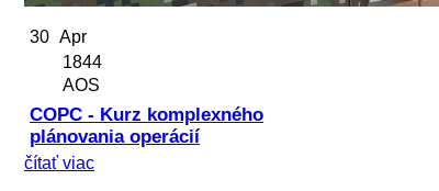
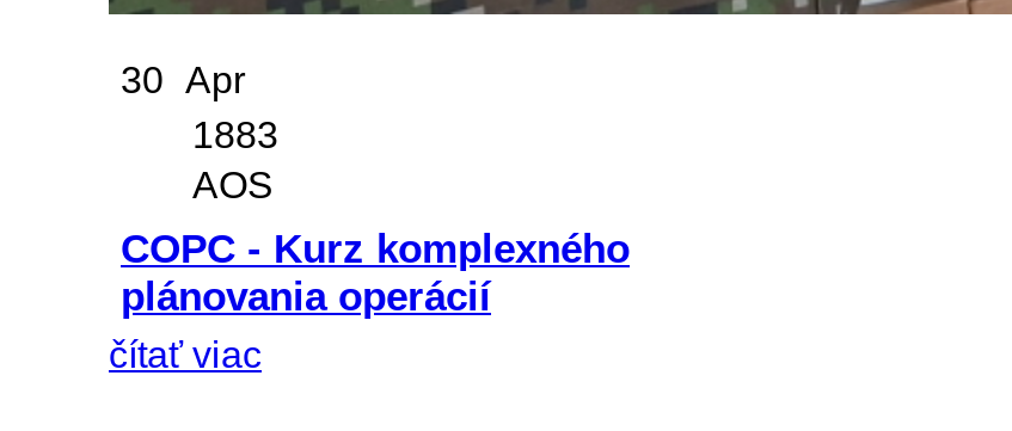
- 1844
+ 1883
